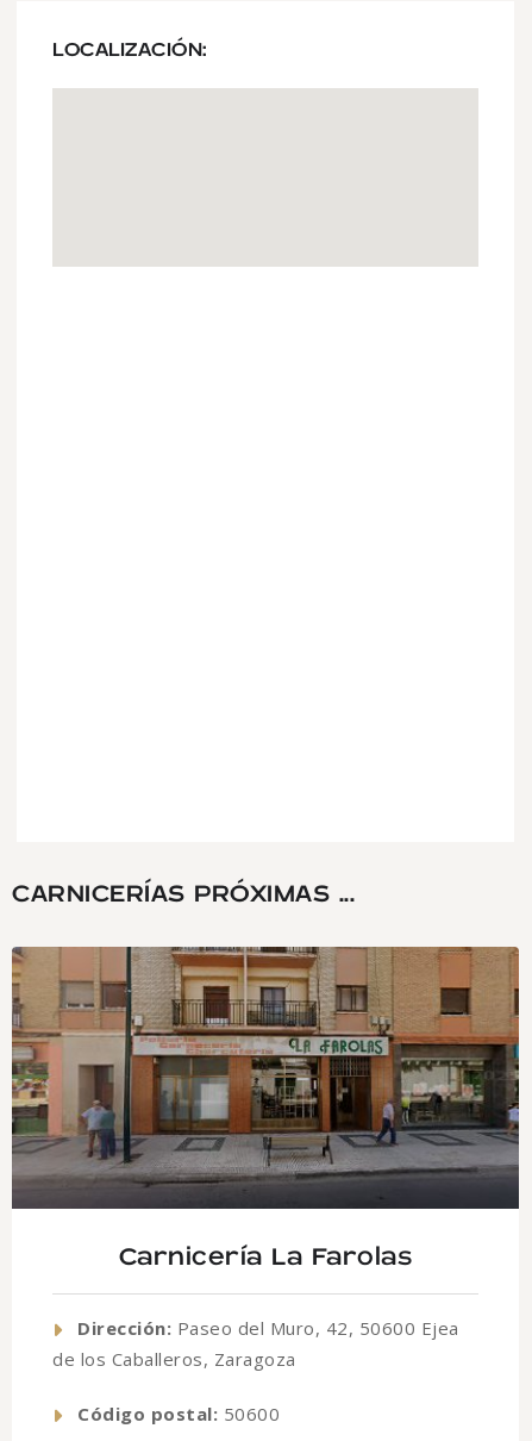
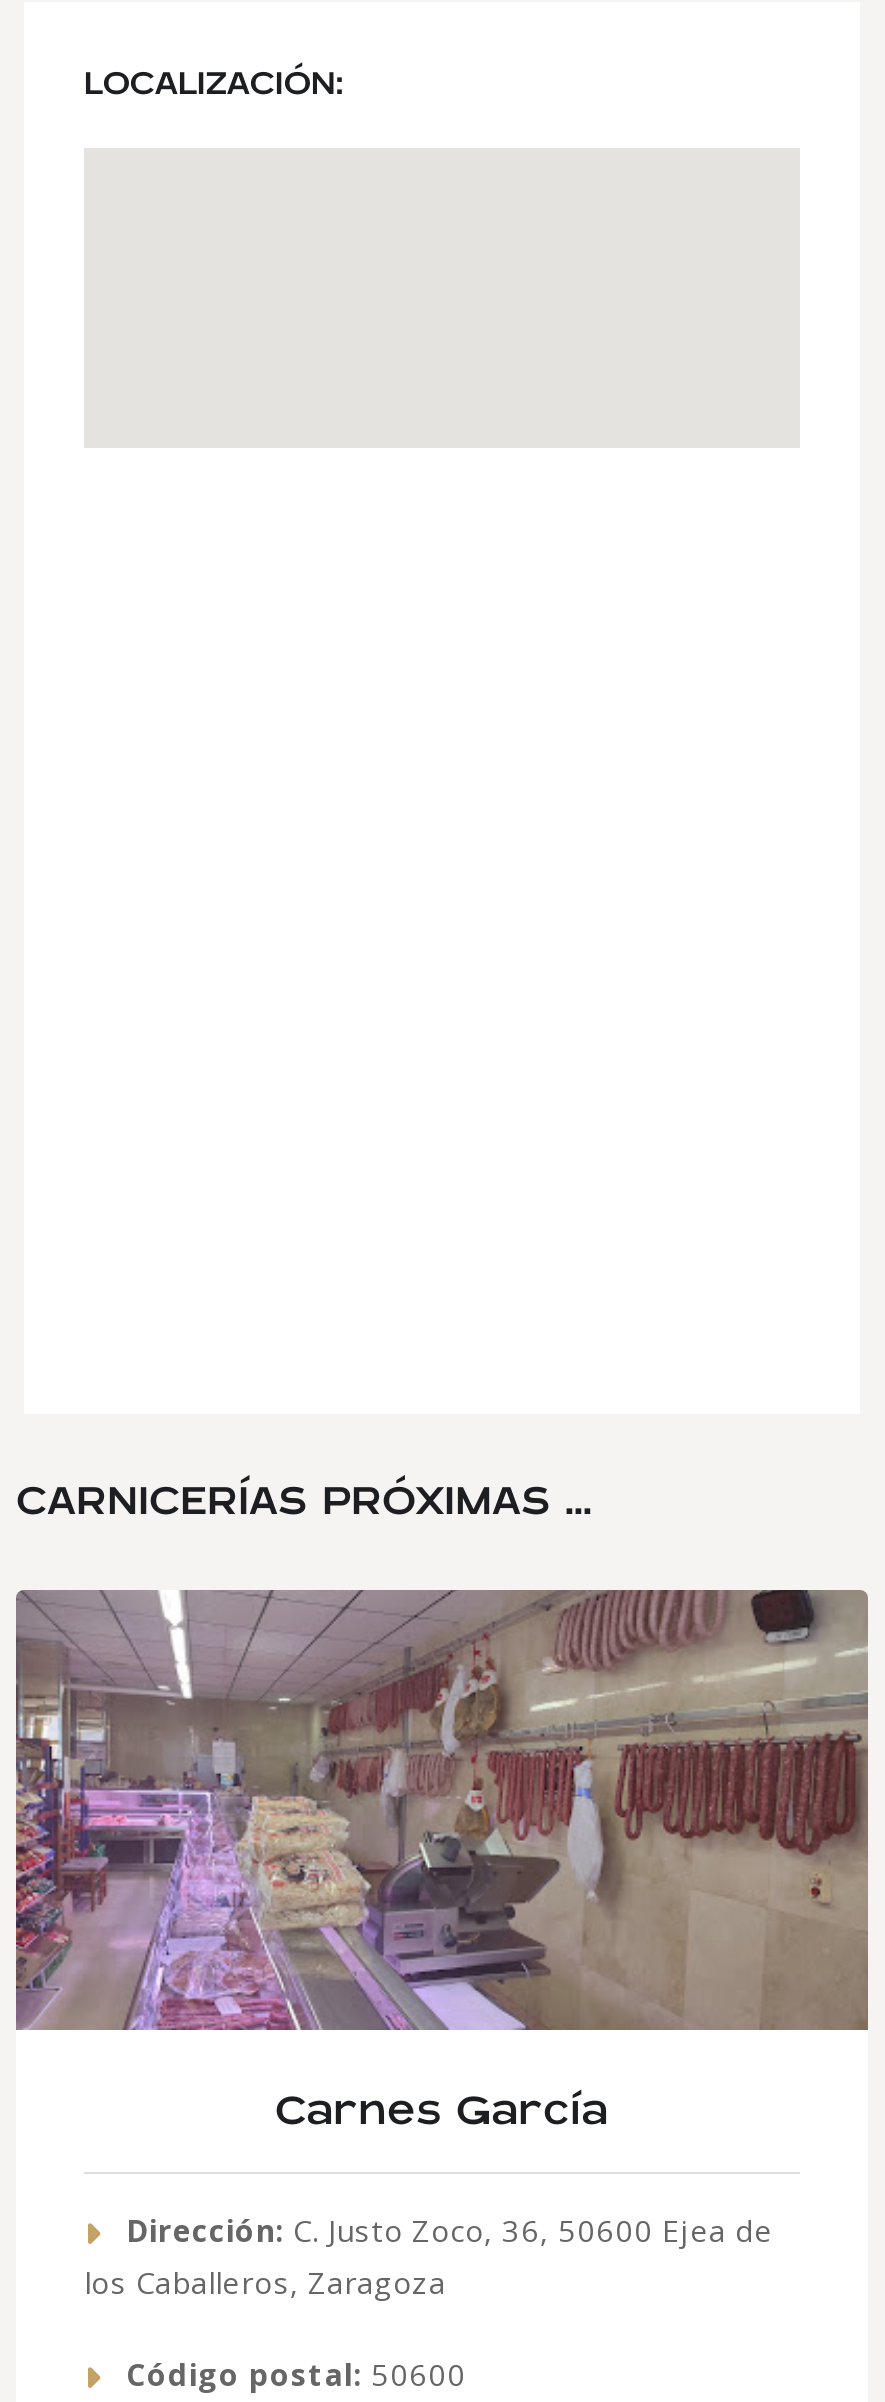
- [image]
- Carnicería La Farolas
+ [image]
+ Carnes García

- Dirección: Paseo del Muro, 42, 50600 Ejea
- de los Caballeros, Zaragoza
+ Dirección: C. Justo Zoco, 36, 50600 Ejea de
+ los Caballeros, Zaragoza
